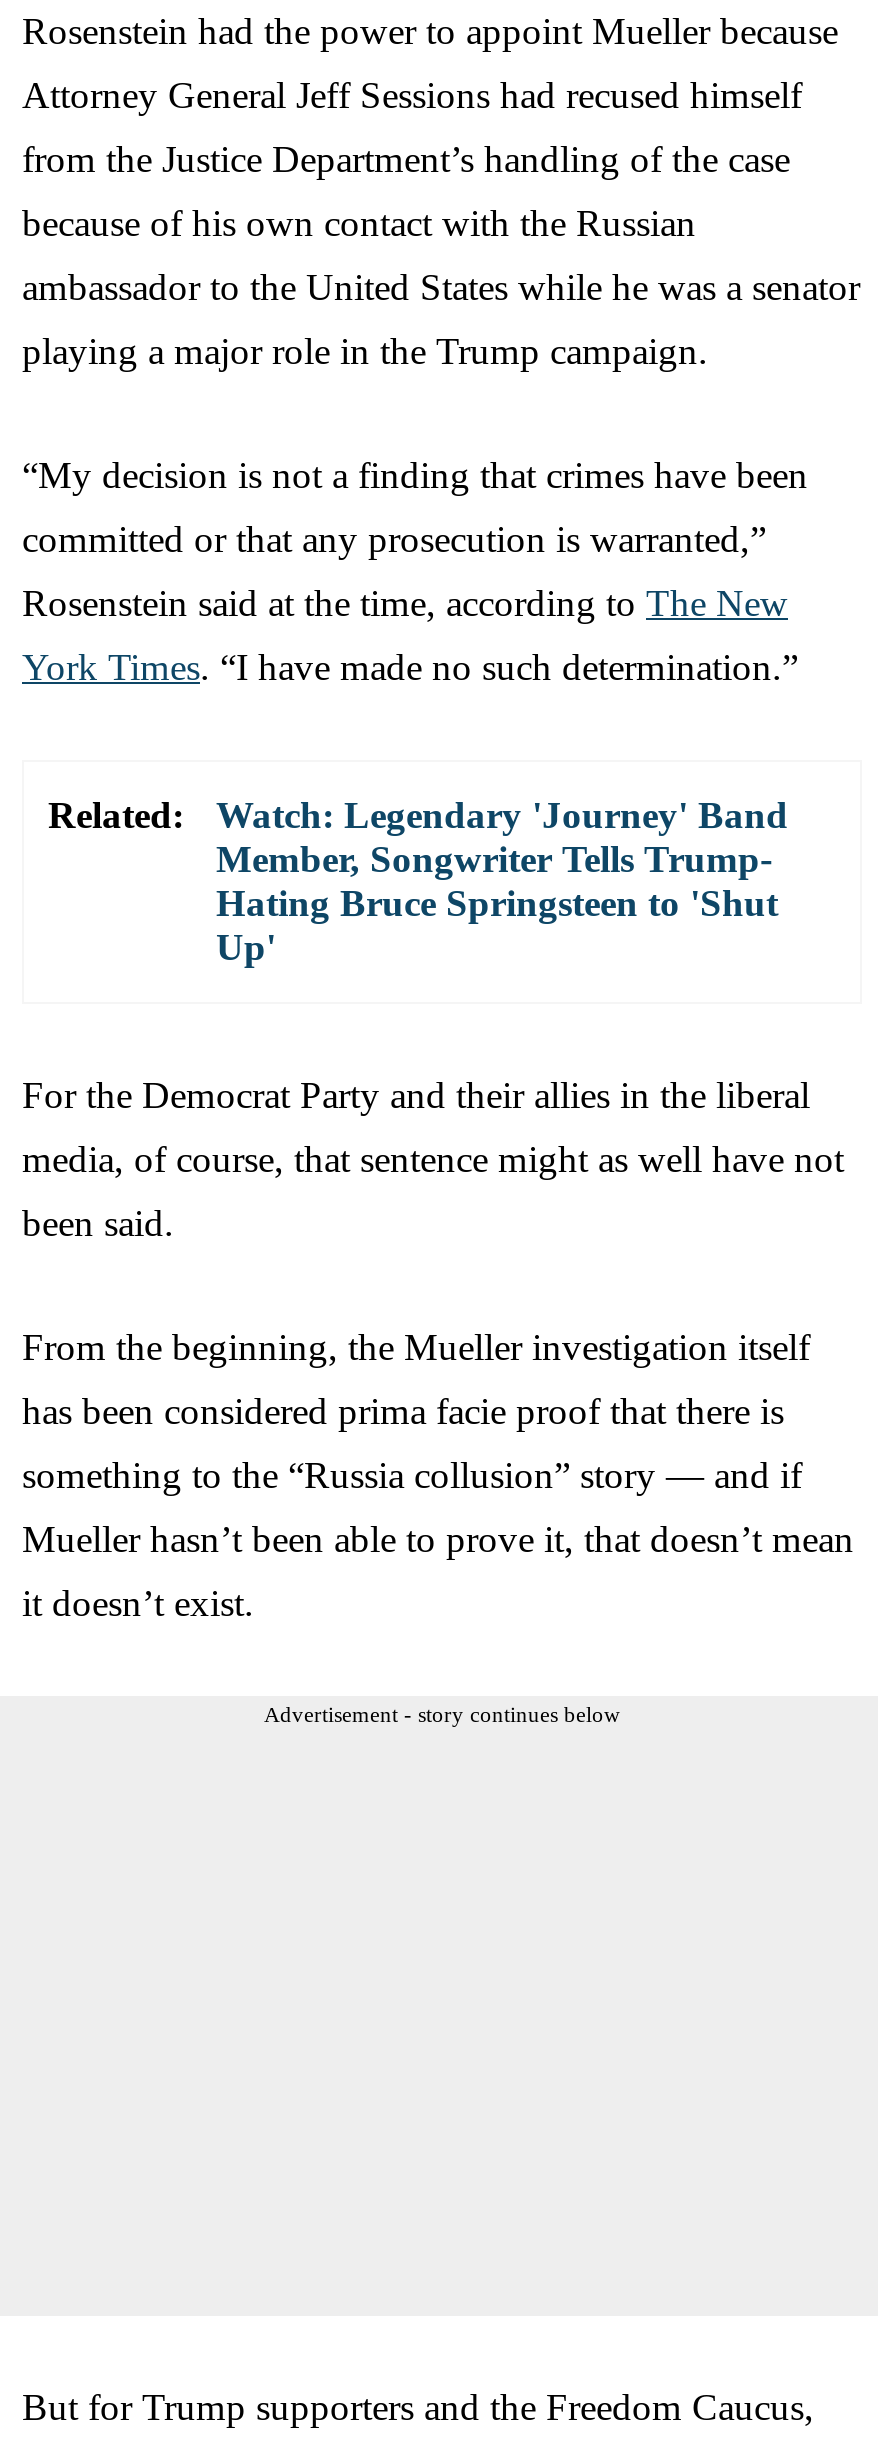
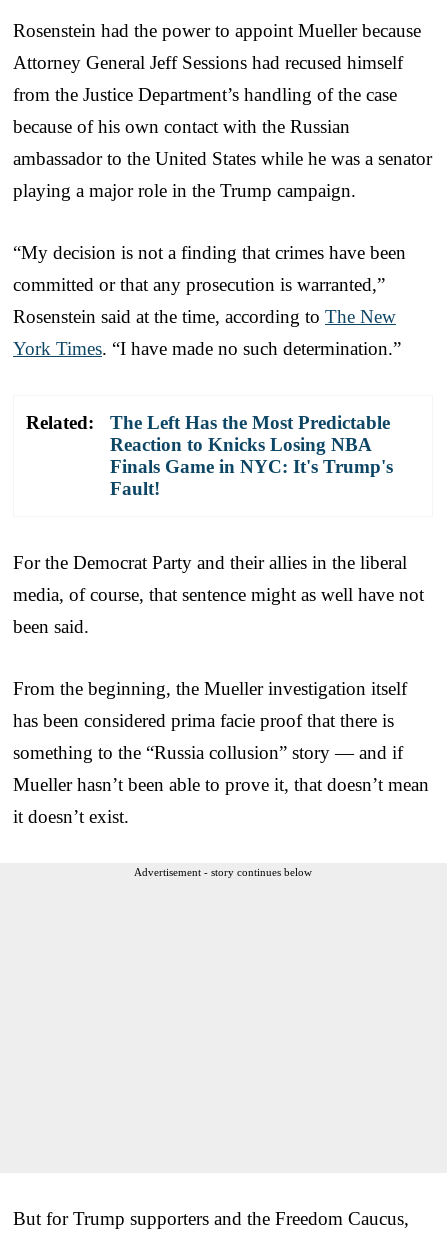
- Watch: Legendary 'Journey' Band
- Member, Songwriter Tells Trump-
- Hating Bruce Springsteen to 'Shut
- Up'
+ The Left Has the Most Predictable
+ Reaction to Knicks Losing NBA
+ Finals Game in NYC: It's Trump's
+ Fault!
